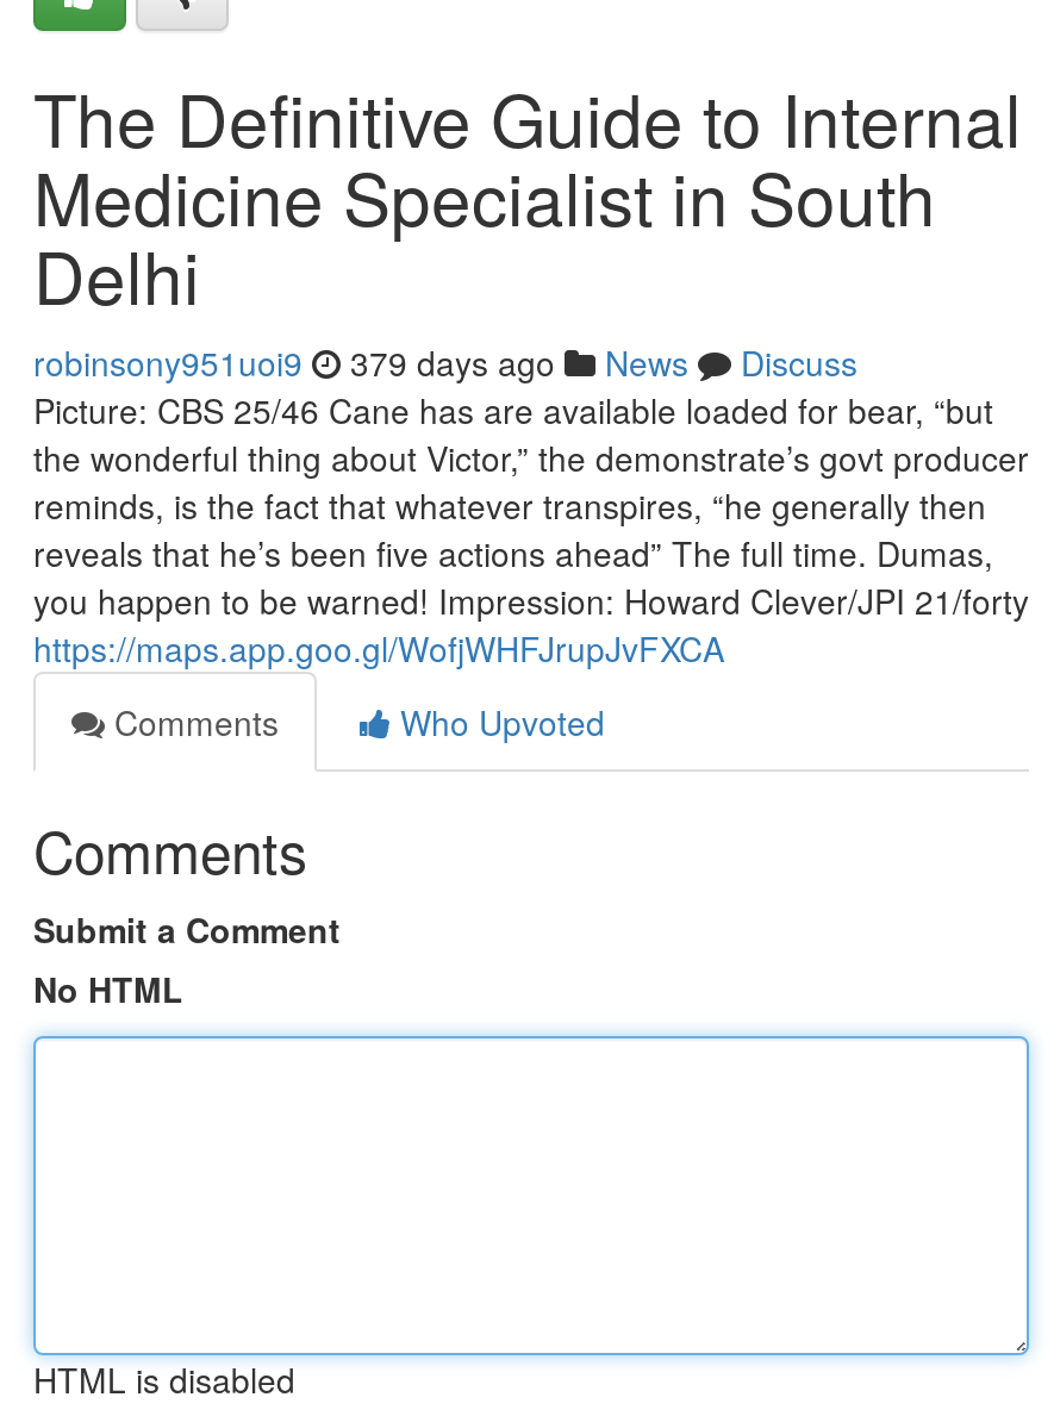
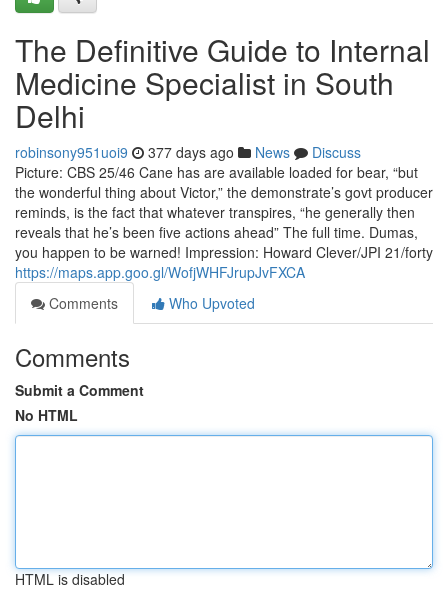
- robinsony951uoi9 379 days ago News Discuss
+ robinsony951uoi9 377 days ago News Discuss
